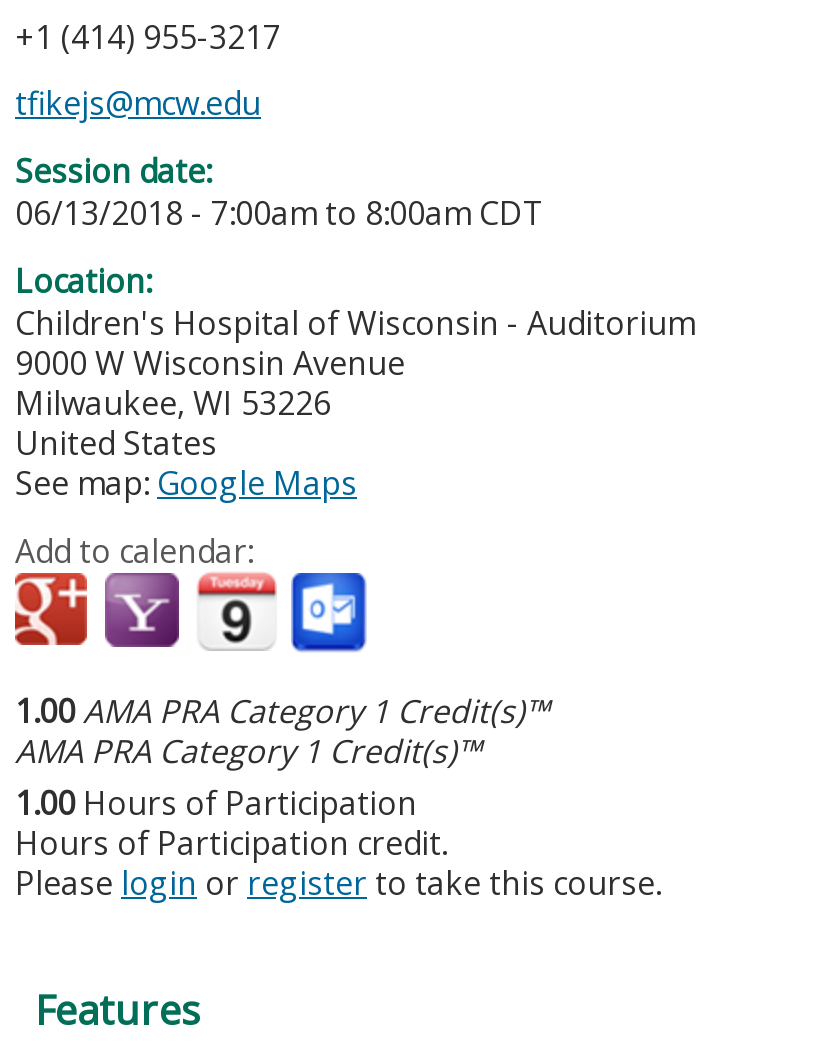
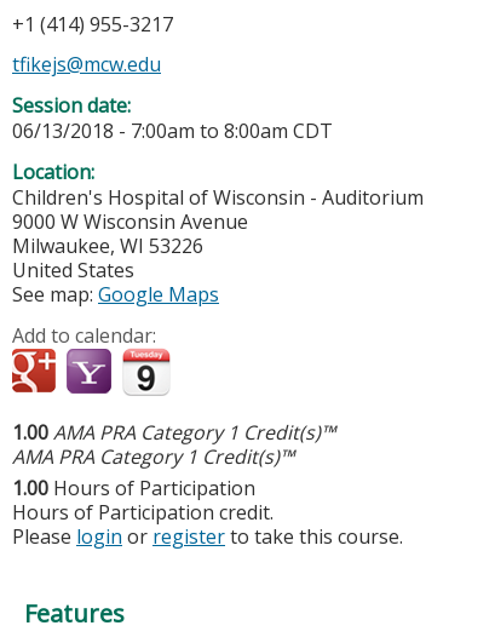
- [image]
